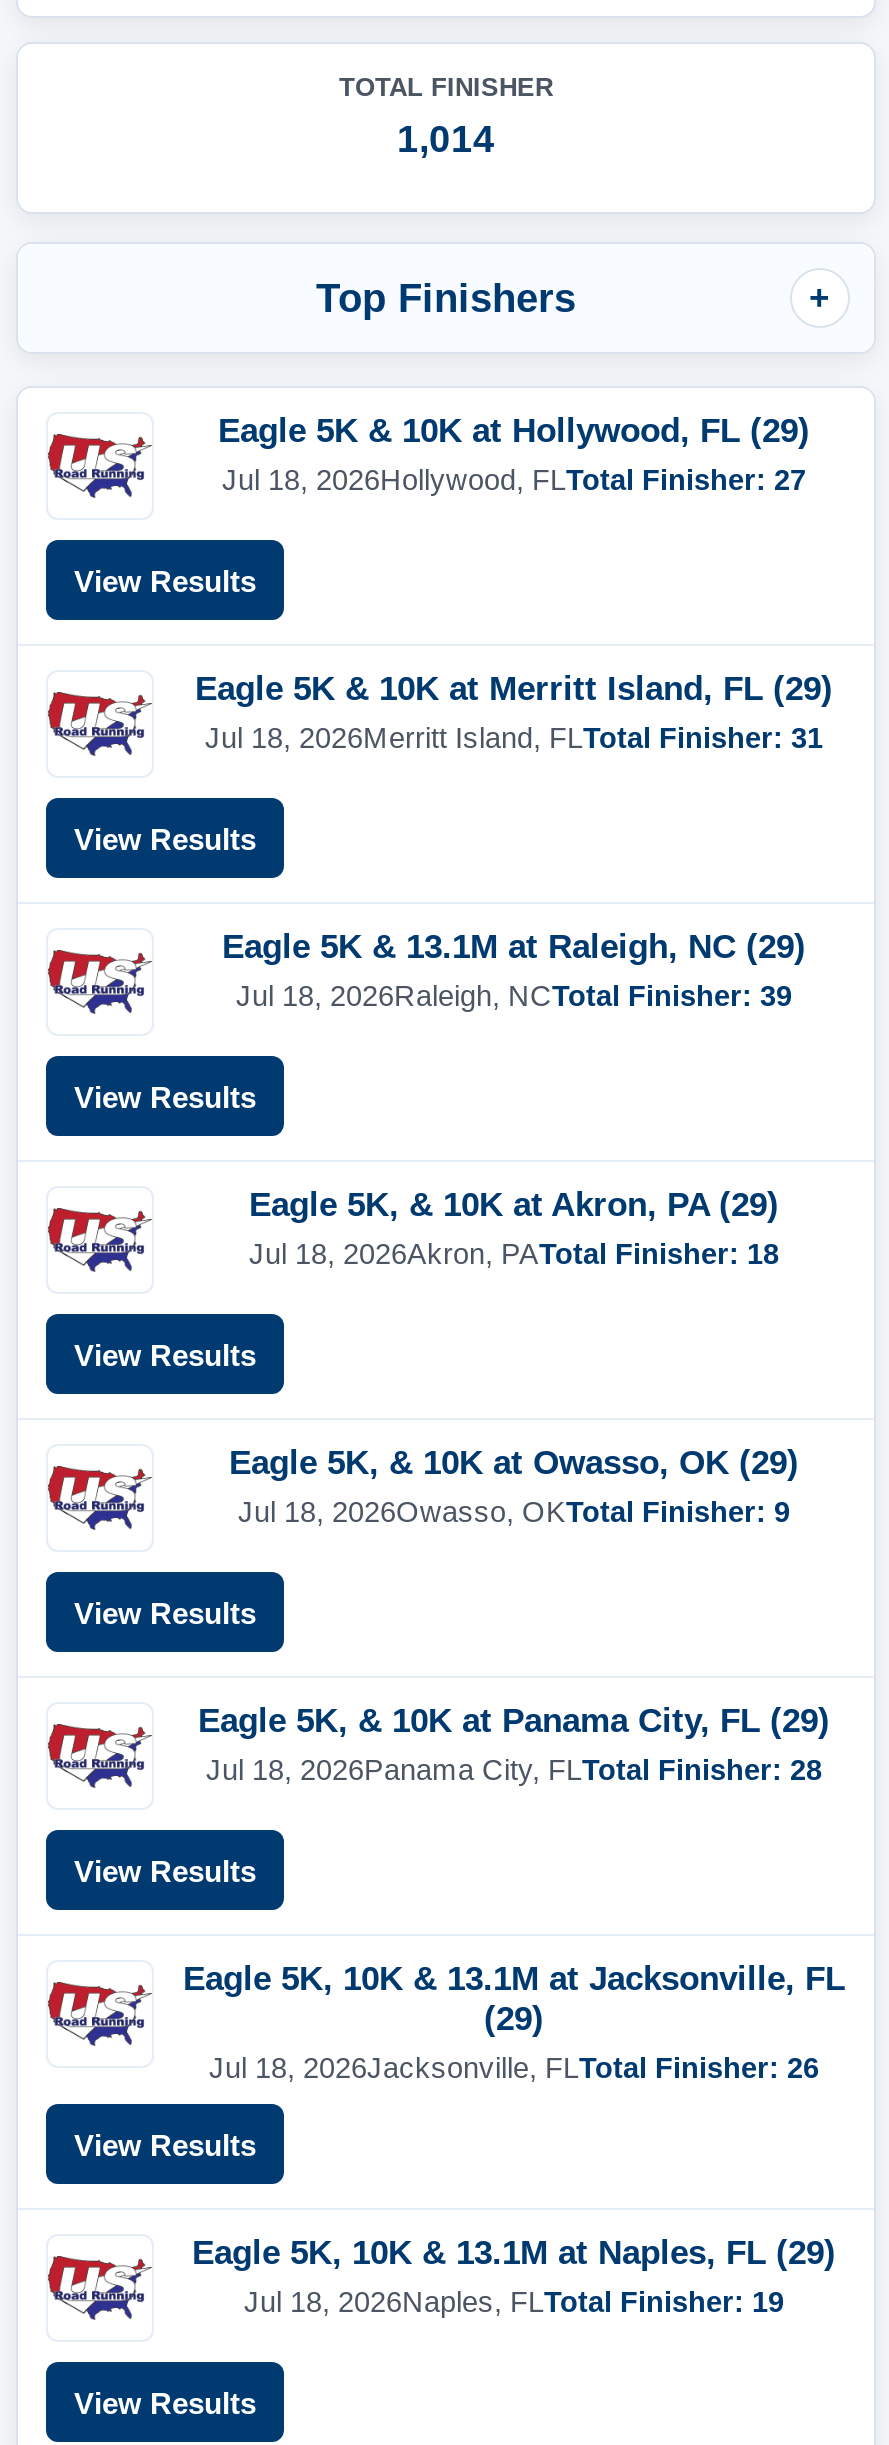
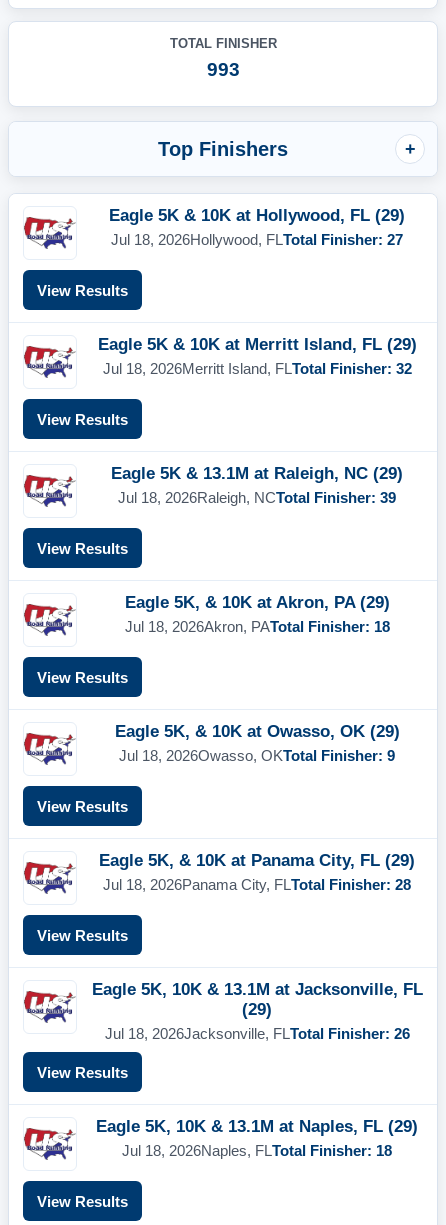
- 1,014
+ 993

- Jul 18, 2026Merritt Island, FLTotal Finisher: 31
+ Jul 18, 2026Merritt Island, FLTotal Finisher: 32

- Jul 18, 2026Naples, FLTotal Finisher: 19
+ Jul 18, 2026Naples, FLTotal Finisher: 18
